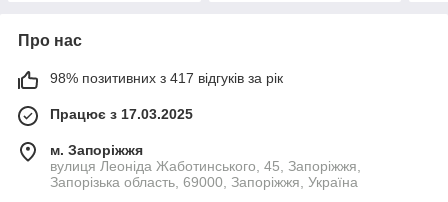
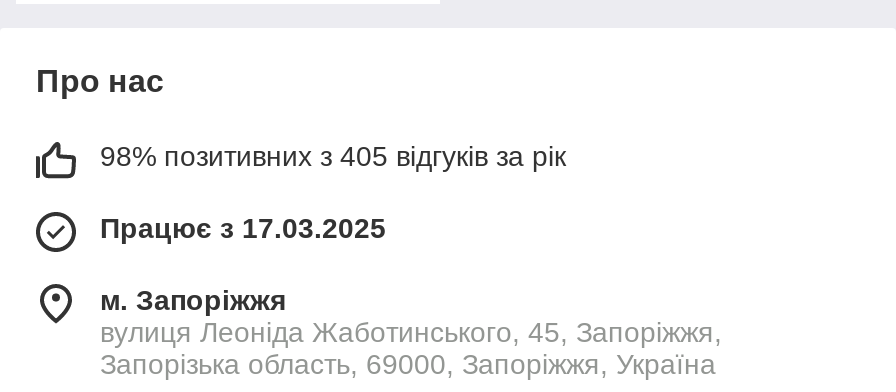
- 98% позитивних з 417 відгуків за рік
+ 98% позитивних з 405 відгуків за рік
